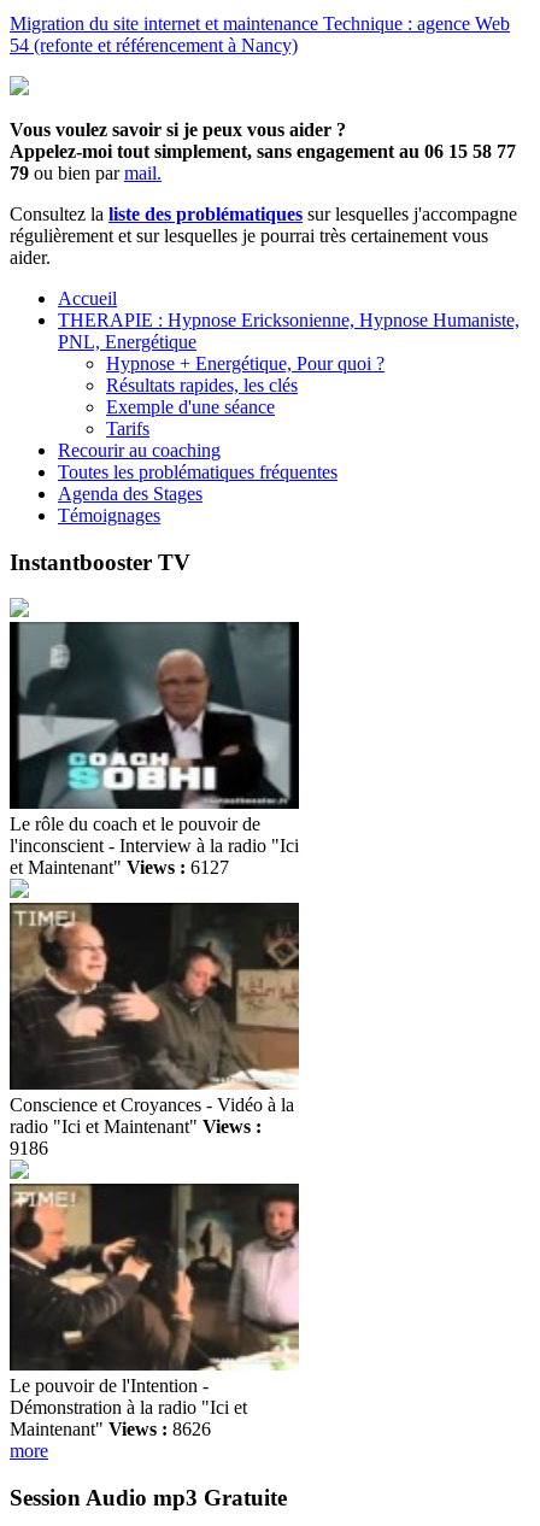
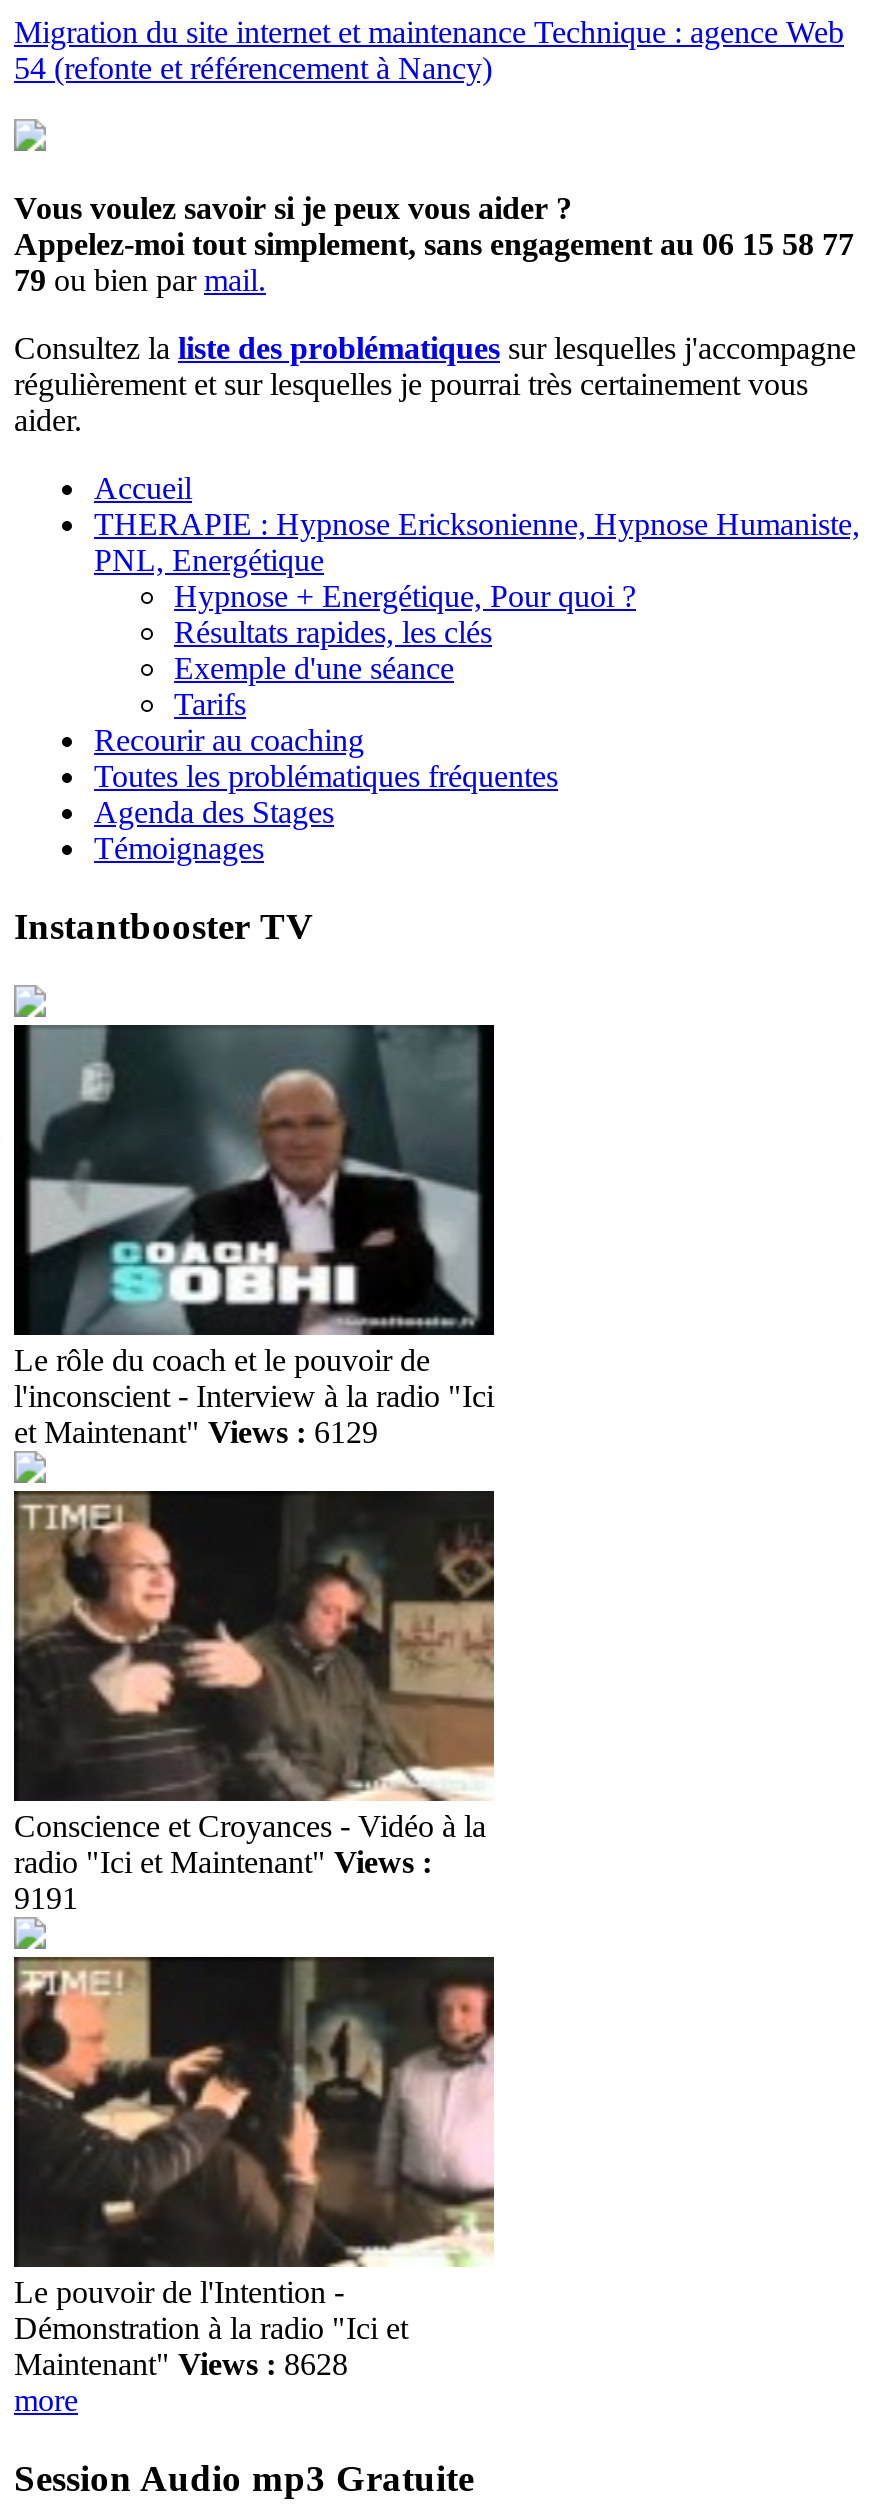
- et Maintenant" Views : 6127
+ et Maintenant" Views : 6129

- 9186
+ 9191

- Maintenant" Views : 8626
+ Maintenant" Views : 8628
